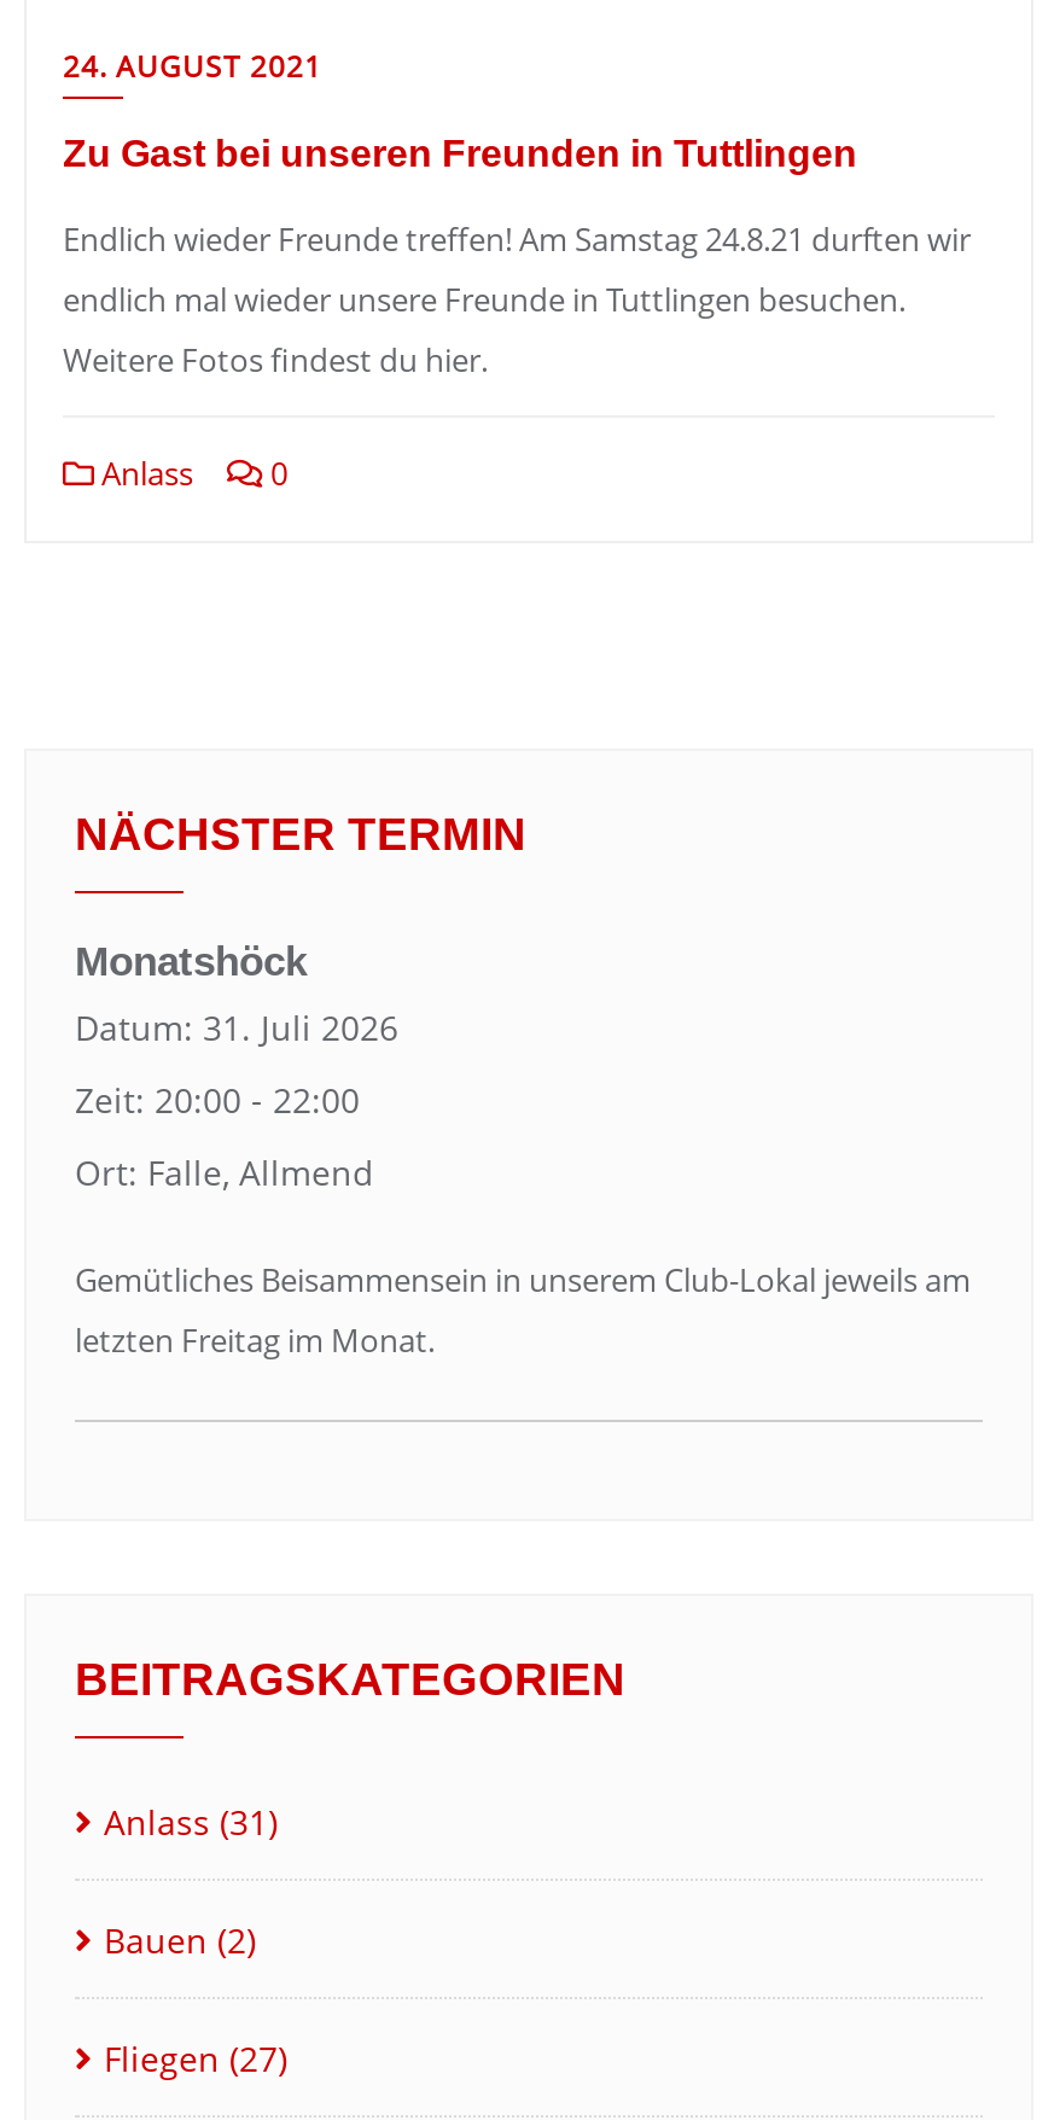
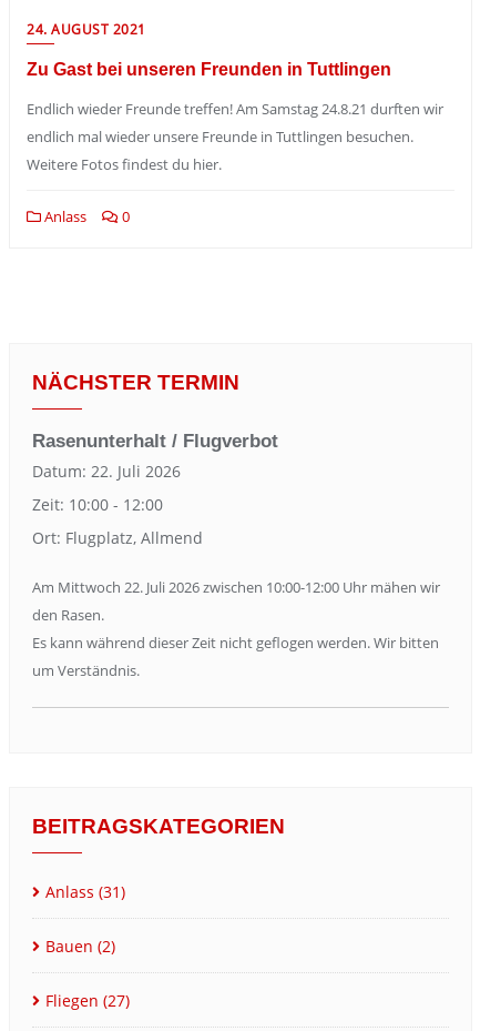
- Monatshöck
- Datum: 31. Juli 2026
+ Rasenunterhalt / Flugverbot
+ Datum: 22. Juli 2026

- Zeit: 20:00 - 22:00
+ Zeit: 10:00 - 12:00

- Ort: Falle, Allmend
+ Ort: Flugplatz, Allmend

- Gemütliches Beisammensein in unserem Club-Lokal jeweils am
- letzten Freitag im Monat.
+ Am Mittwoch 22. Juli 2026 zwischen 10:00-12:00 Uhr mähen wir
+ den Rasen.
+ Es kann während dieser Zeit nicht geflogen werden. Wir bitten
+ um Verständnis.
